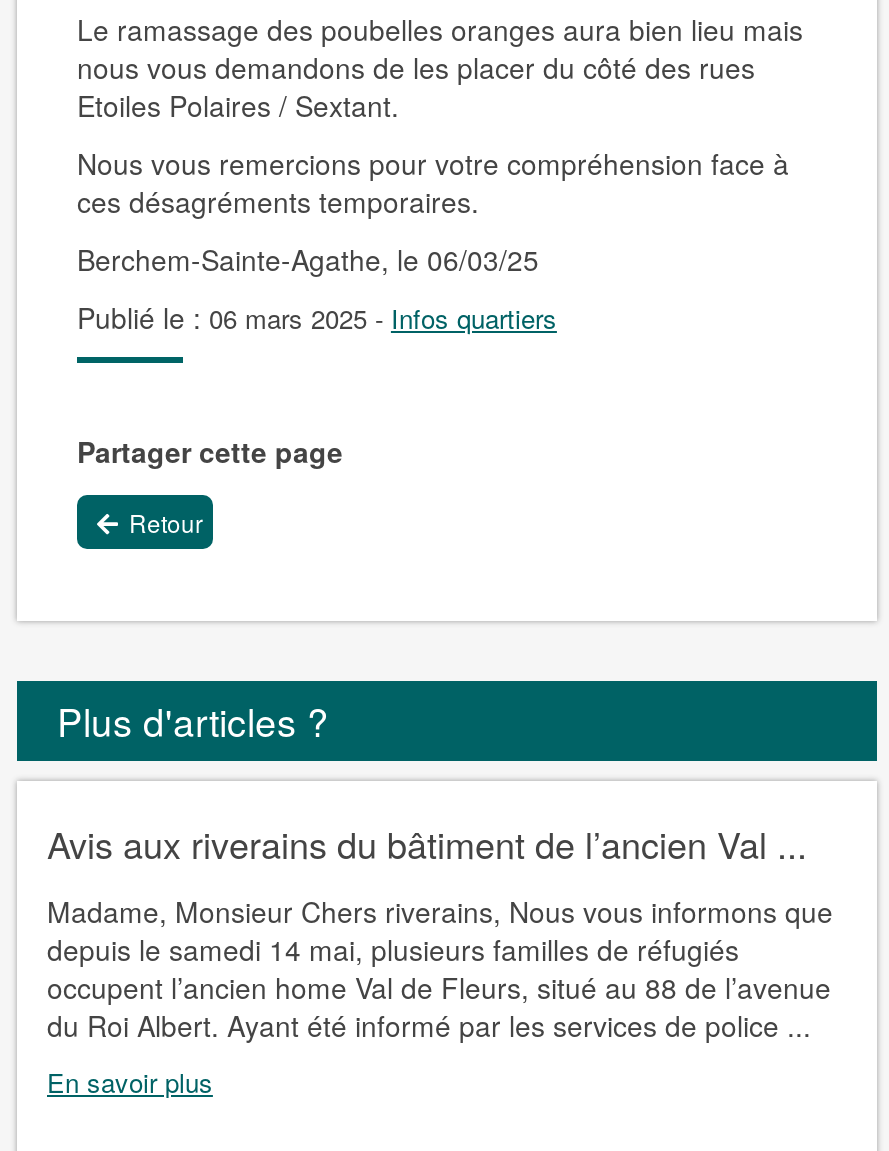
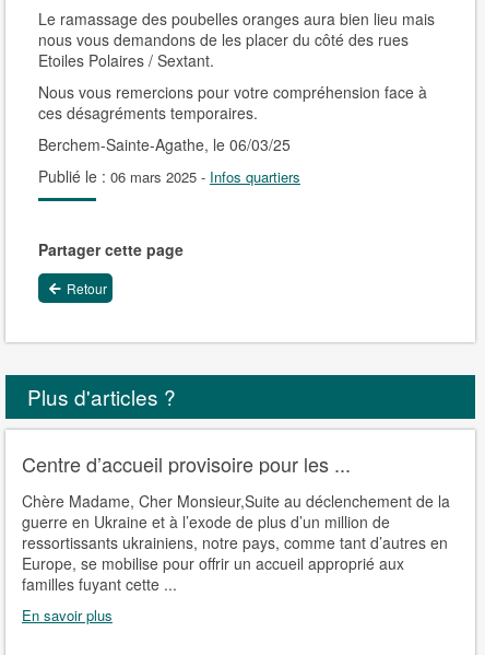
- Avis aux riverains du bâtiment de l’ancien Val ...
- Madame, Monsieur Chers riverains, Nous vous informons que
- depuis le samedi 14 mai, plusieurs familles de réfugiés
- occupent l’ancien home Val de Fleurs, situé au 88 de l’avenue
- du Roi Albert. Ayant été informé par les services de police ...
+ Centre d’accueil provisoire pour les ...
+ Chère Madame, Cher Monsieur,Suite au déclenchement de la
+ guerre en Ukraine et à l’exode de plus d’un million de
+ ressortissants ukrainiens, notre pays, comme tant d’autres en
+ Europe, se mobilise pour offrir un accueil approprié aux
+ familles fuyant cette ...
